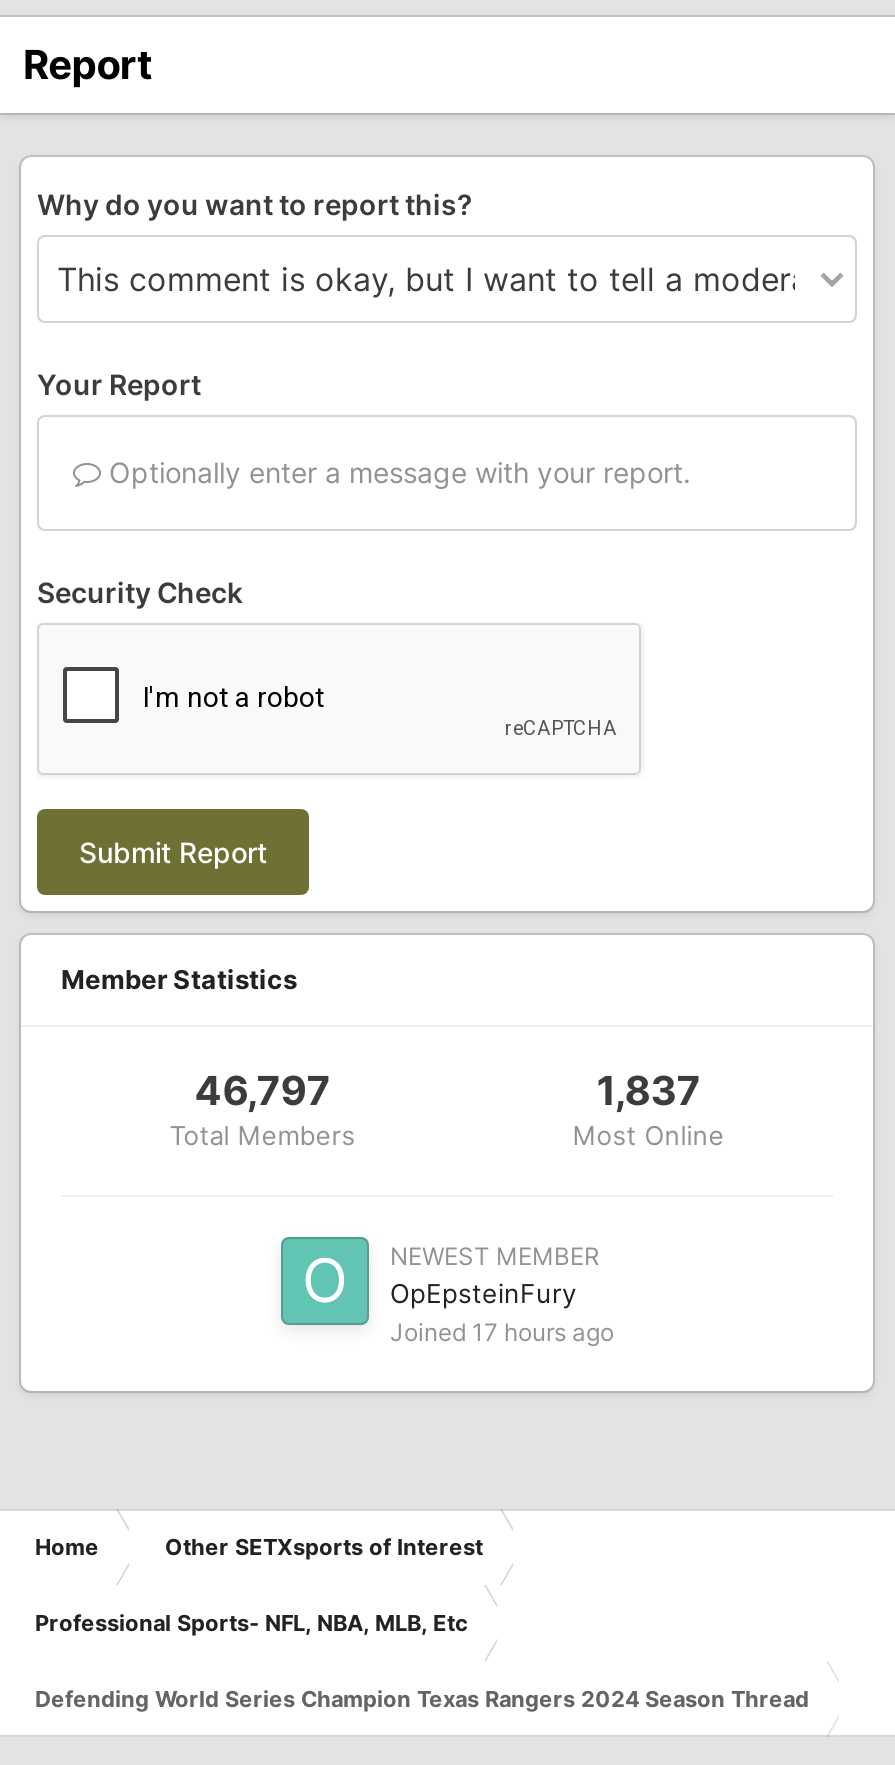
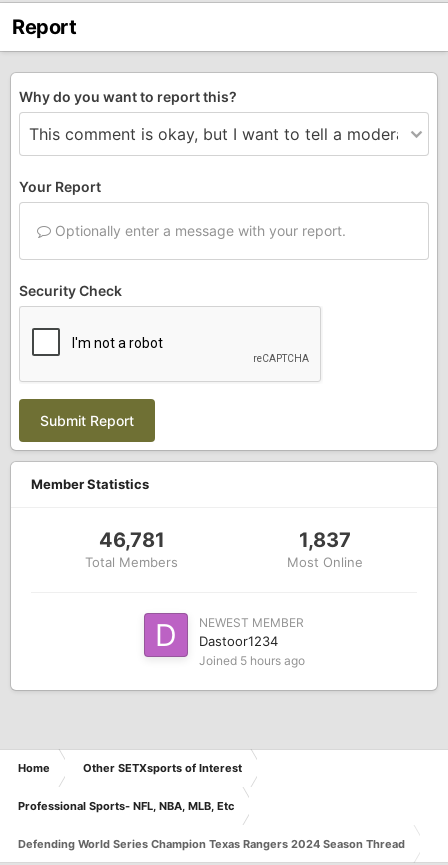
- 46,797
+ 46,781

- [image]
- OpEpsteinFury
- Joined 17 hours ago
+ [image]
+ Dastoor1234
+ Joined 5 hours ago
